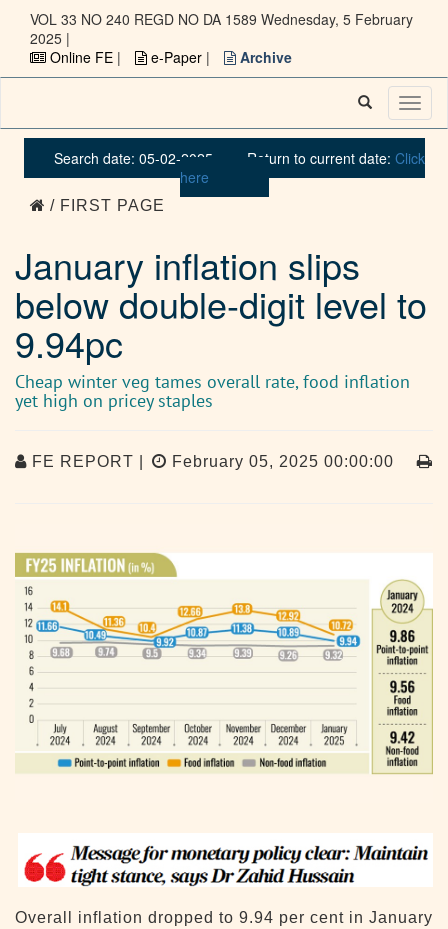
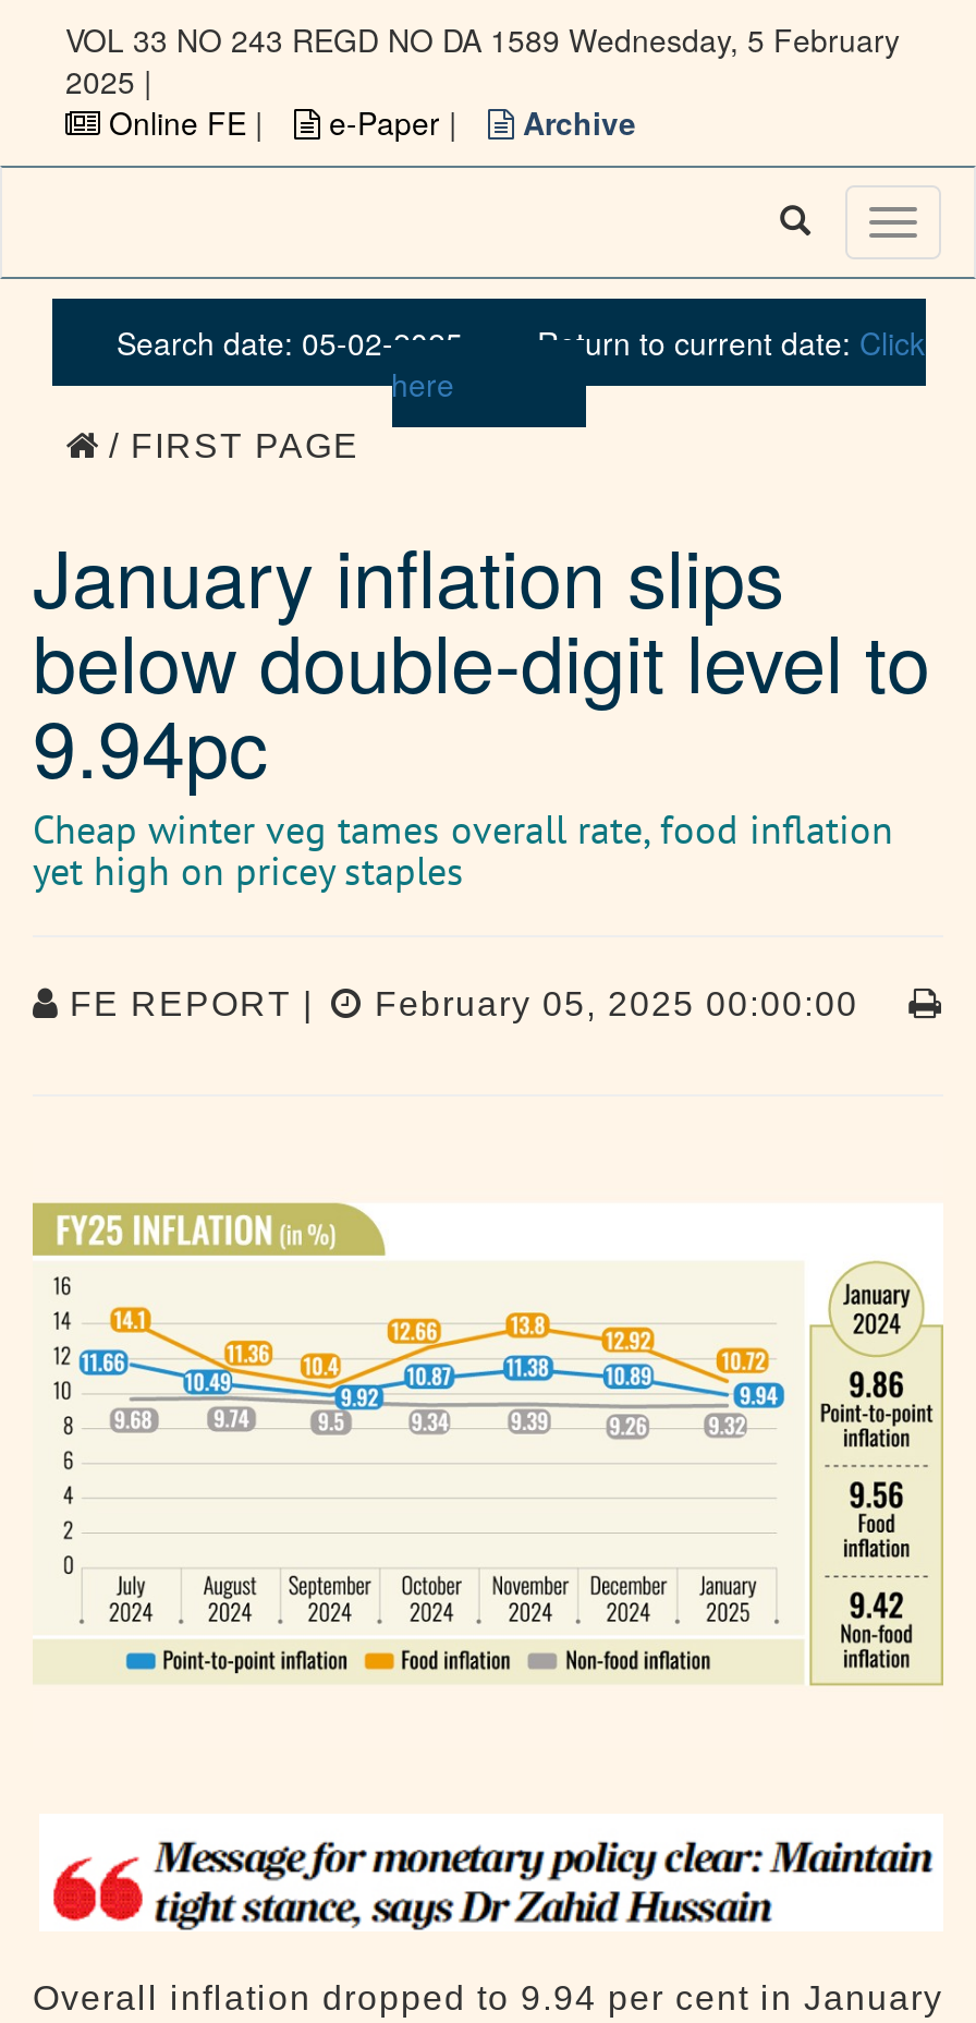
- VOL 33 NO 240 REGD NO DA 1589 Wednesday, 5 February
+ VOL 33 NO 243 REGD NO DA 1589 Wednesday, 5 February
